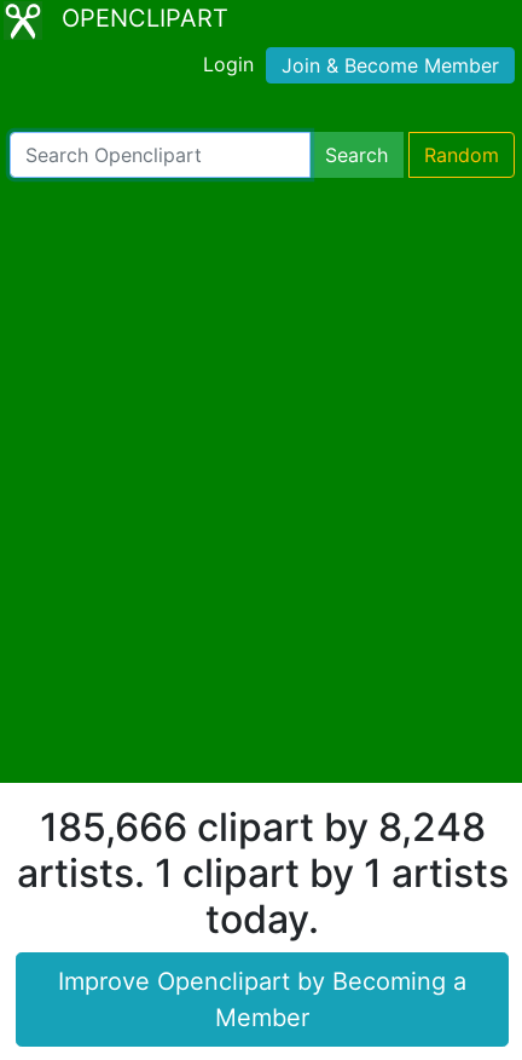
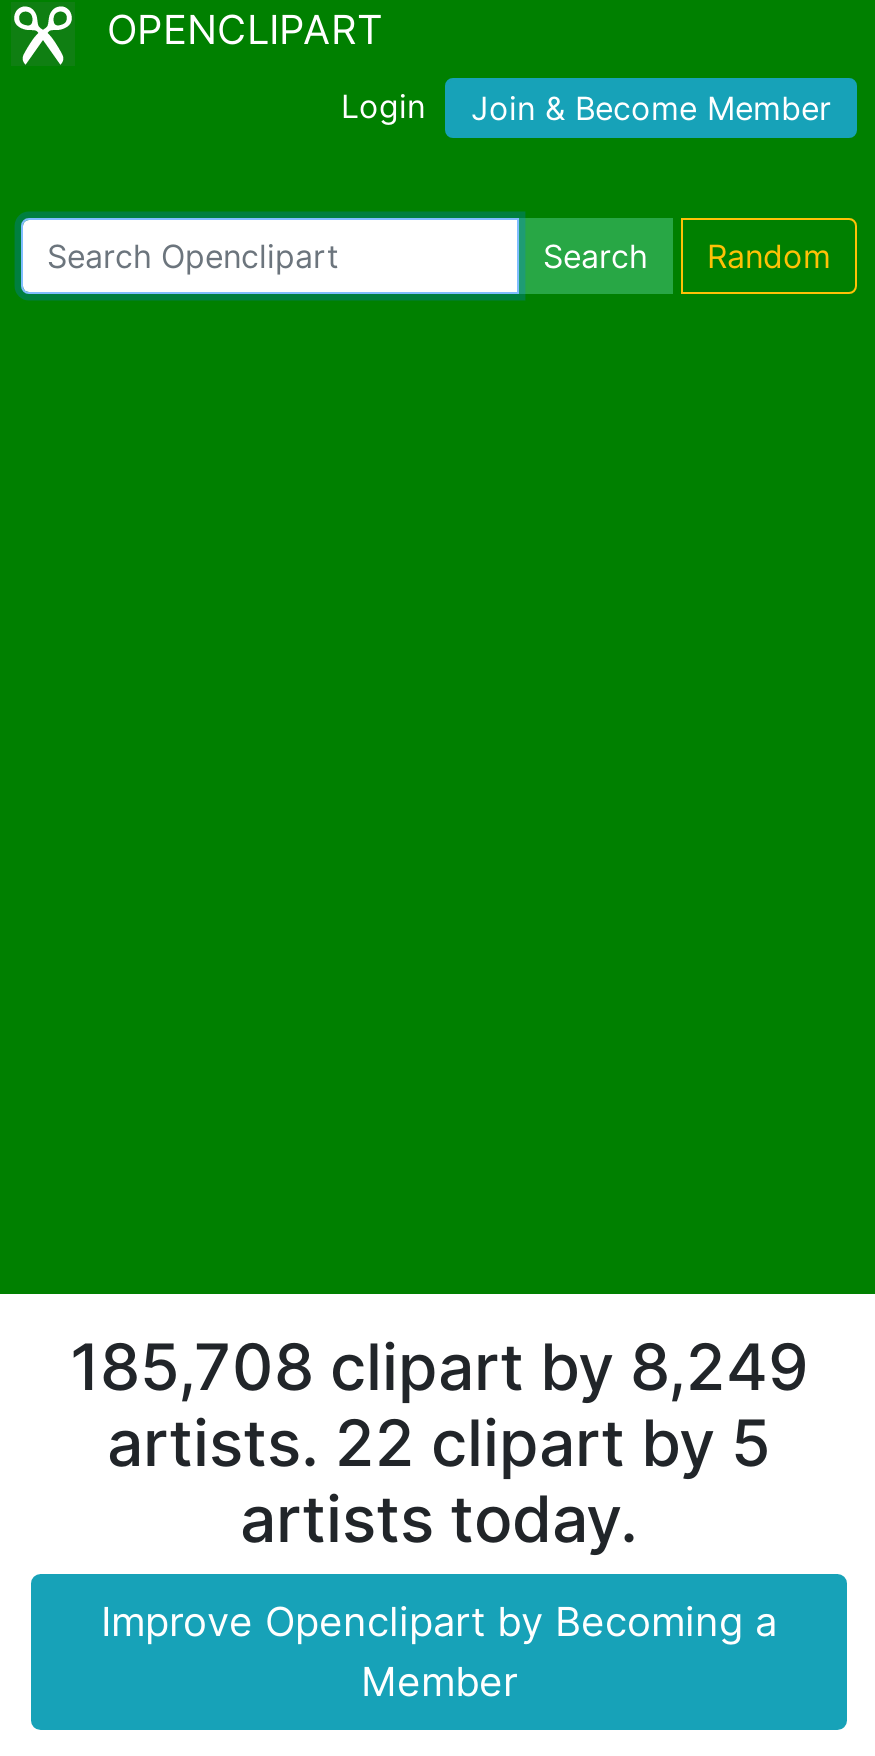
- 185,666 clipart by 8,248
- artists. 1 clipart by 1 artists
- today.
+ 185,708 clipart by 8,249
+ artists. 22 clipart by 5
+ artists today.
